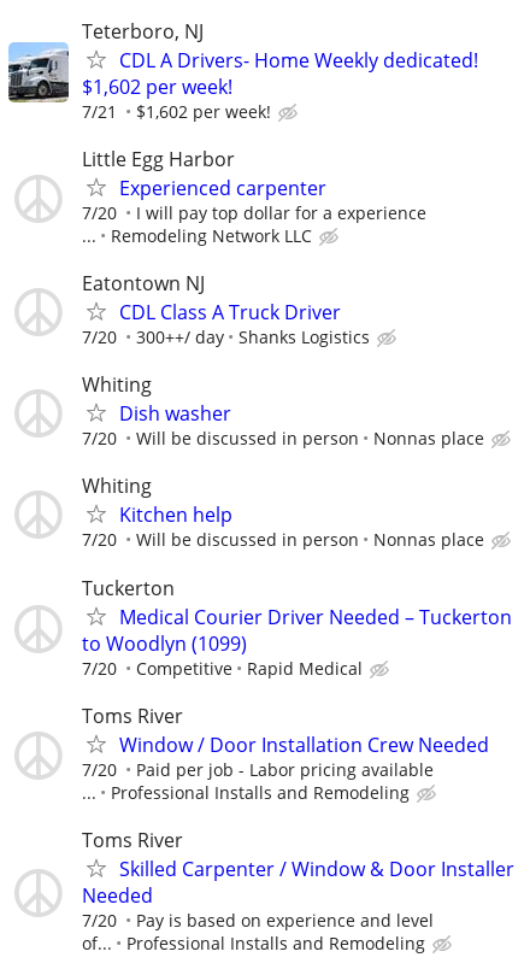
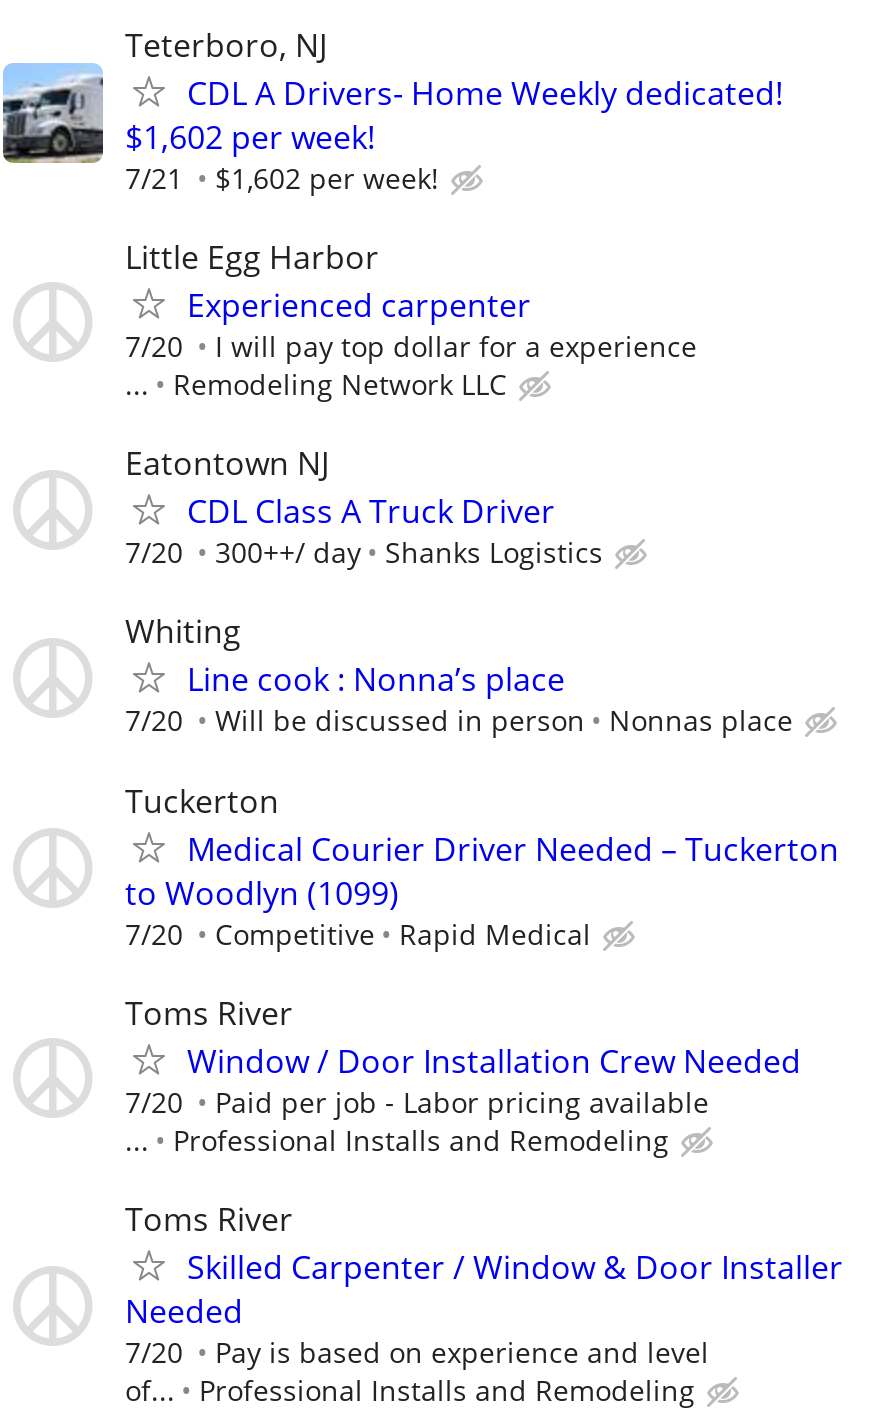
- Dish washer
- 7/20
- Will be discussed in person
- Nonnas place
- Whiting
- Kitchen help
+ Line cook : Nonna’s place
